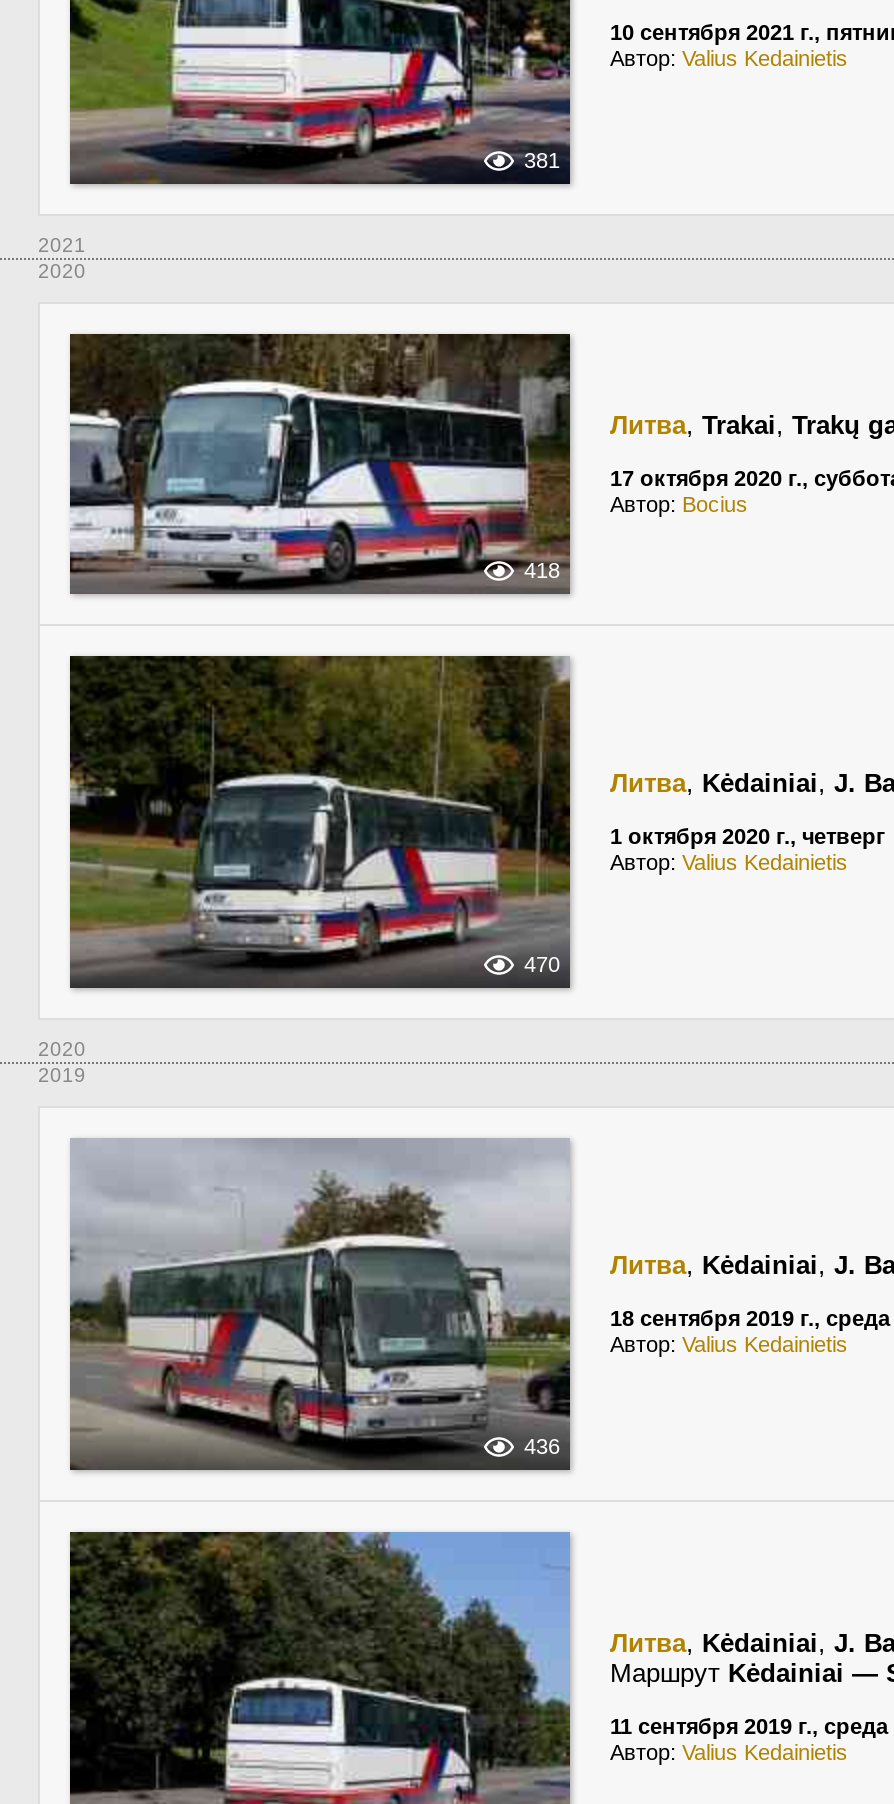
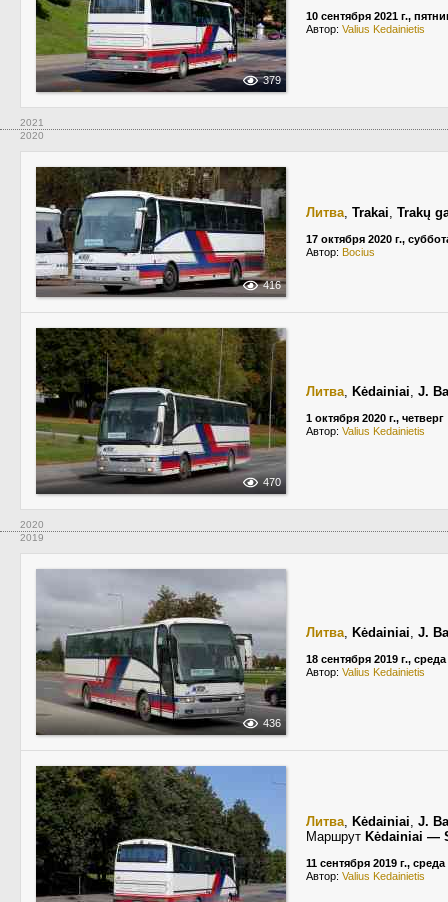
- 381
+ 379

- 418
+ 416
